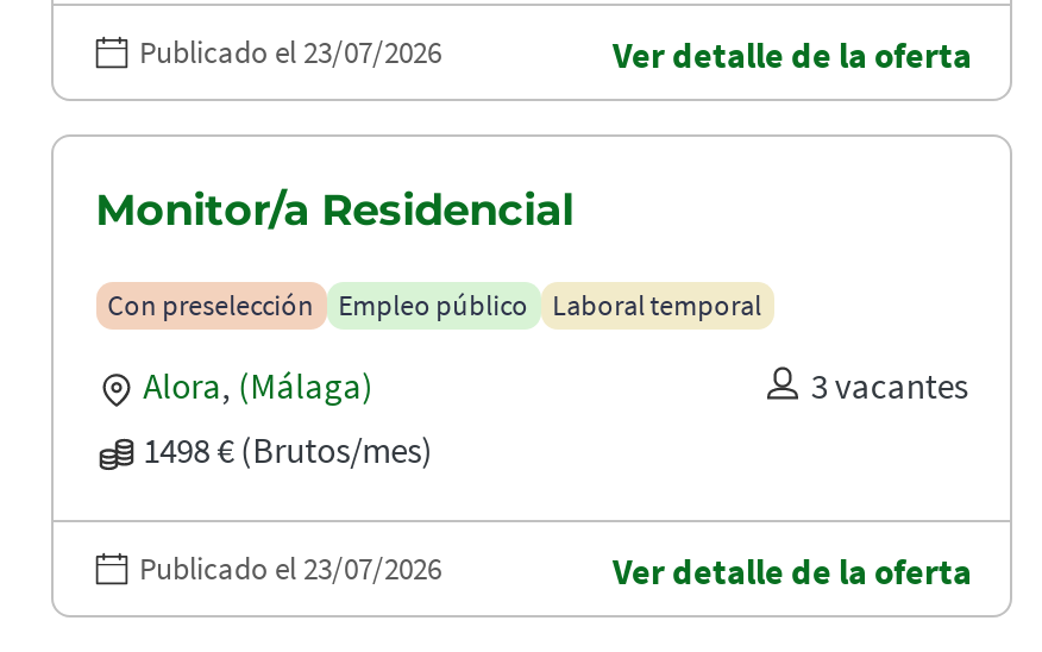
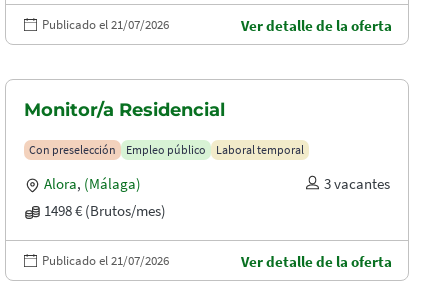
- Publicado el 23/07/2026
+ Publicado el 21/07/2026

- Publicado el 23/07/2026
+ Publicado el 21/07/2026
